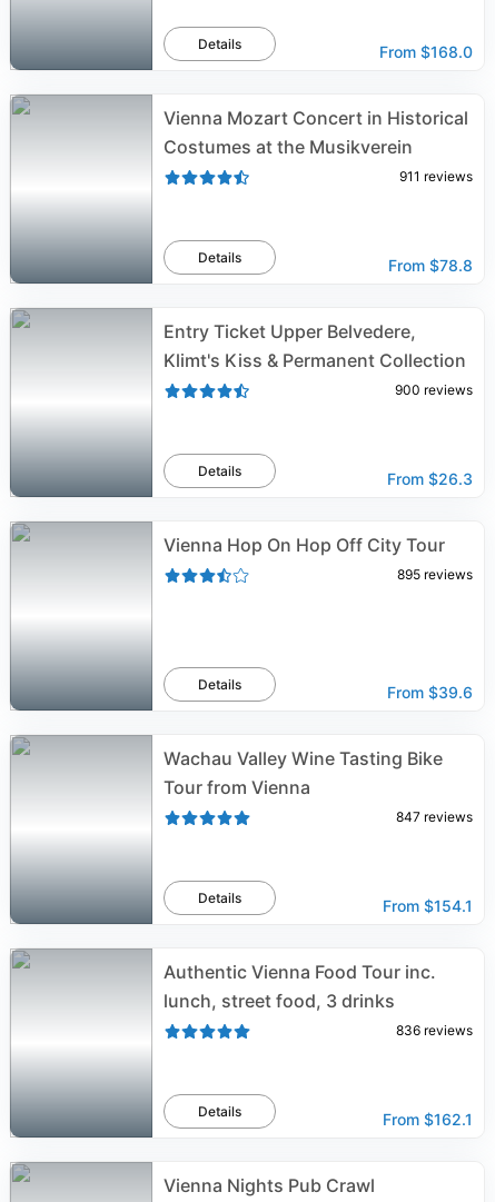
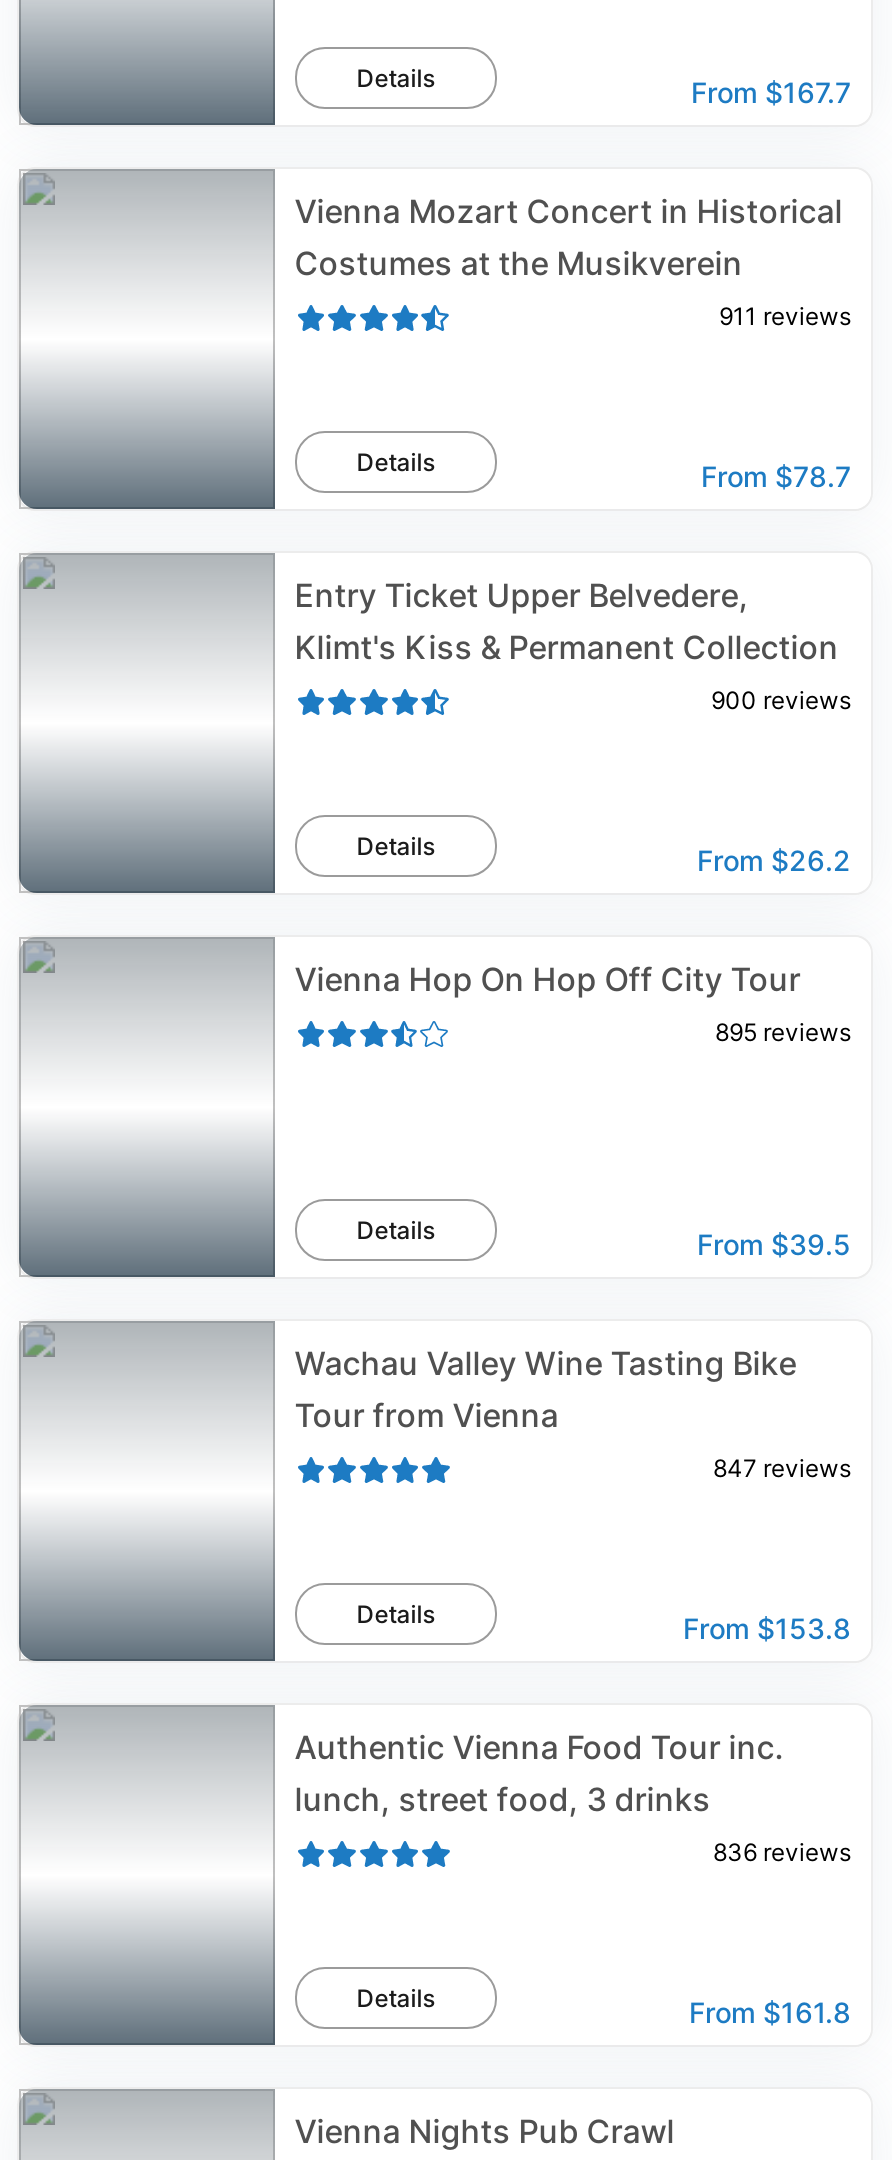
- From $168.0
+ From $167.7

- From $78.8
+ From $78.7

- From $26.3
+ From $26.2

- From $39.6
+ From $39.5

- From $154.1
+ From $153.8

- From $162.1
+ From $161.8
